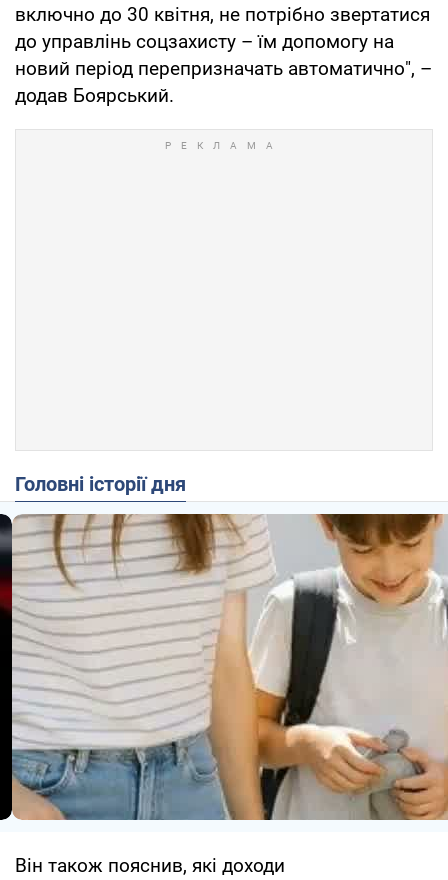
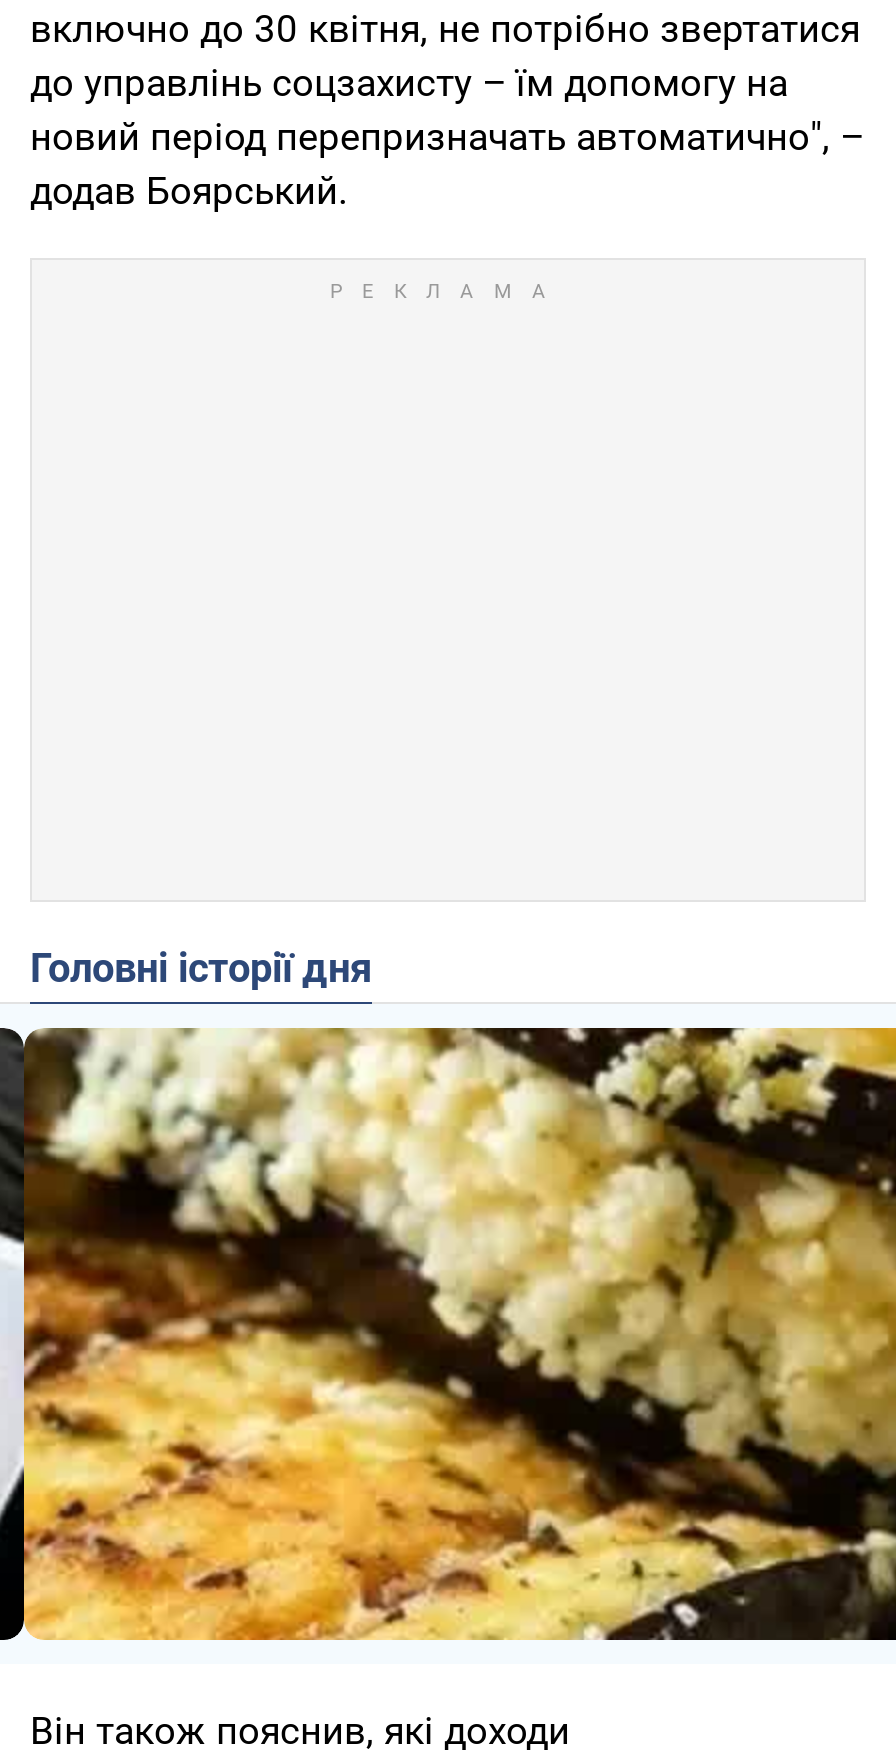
- [image]
+ [image]
